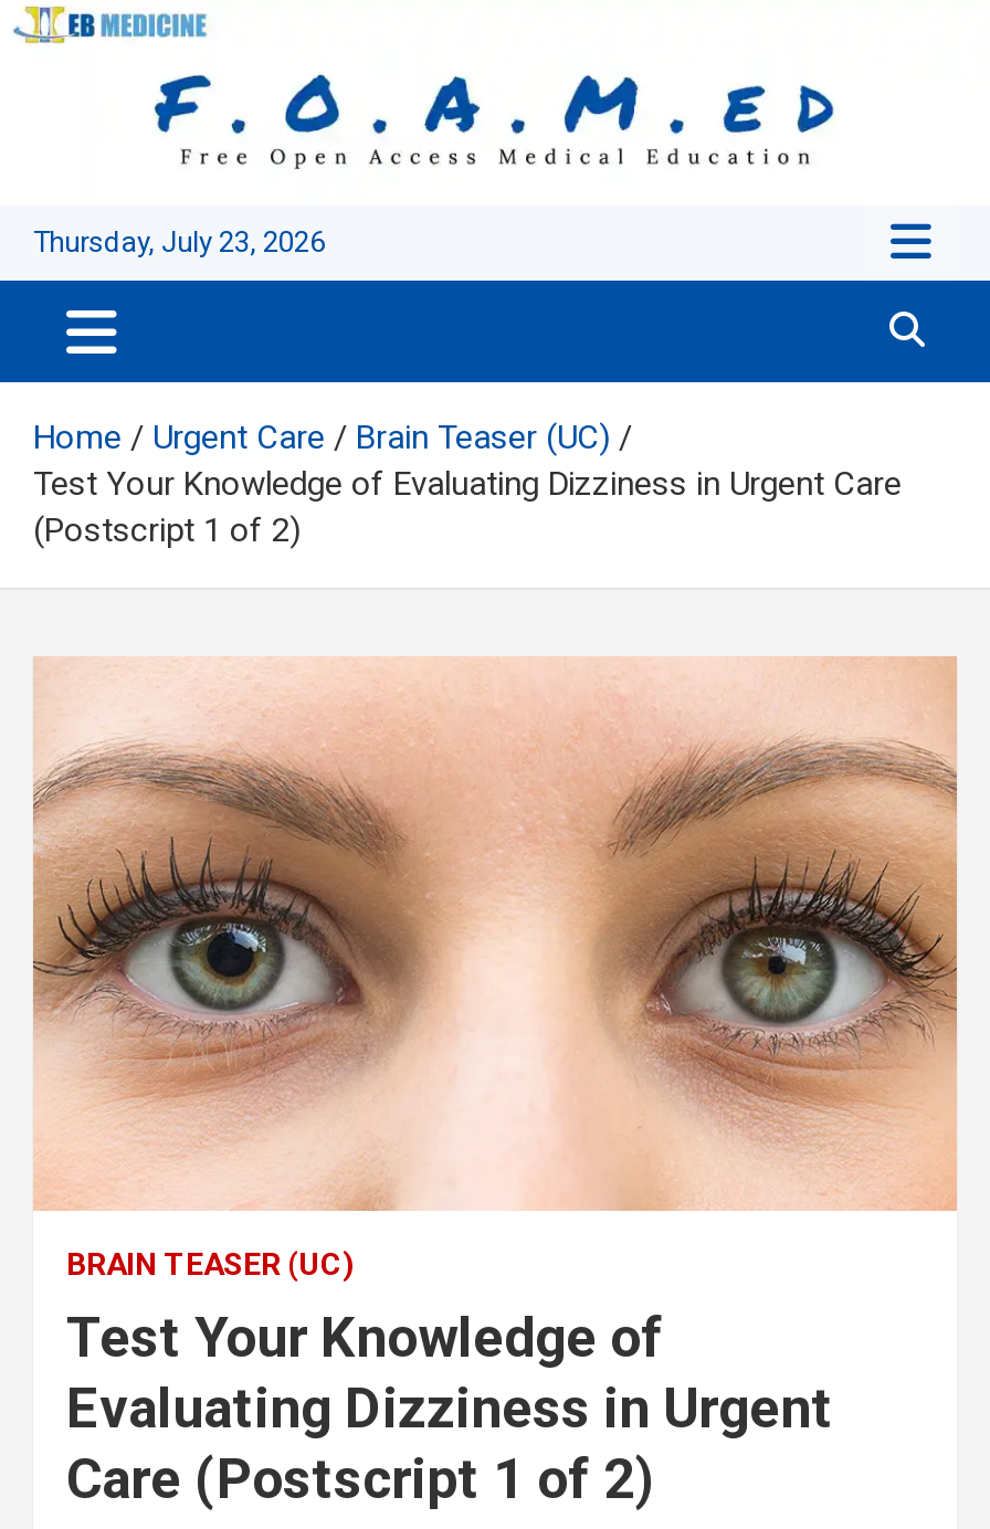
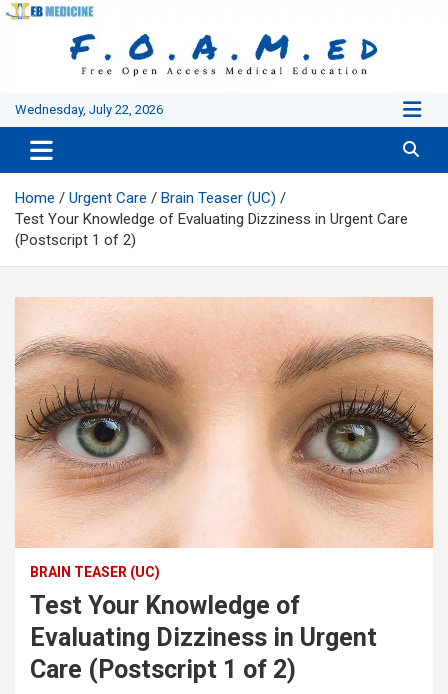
- Thursday, July 23, 2026
+ Wednesday, July 22, 2026
